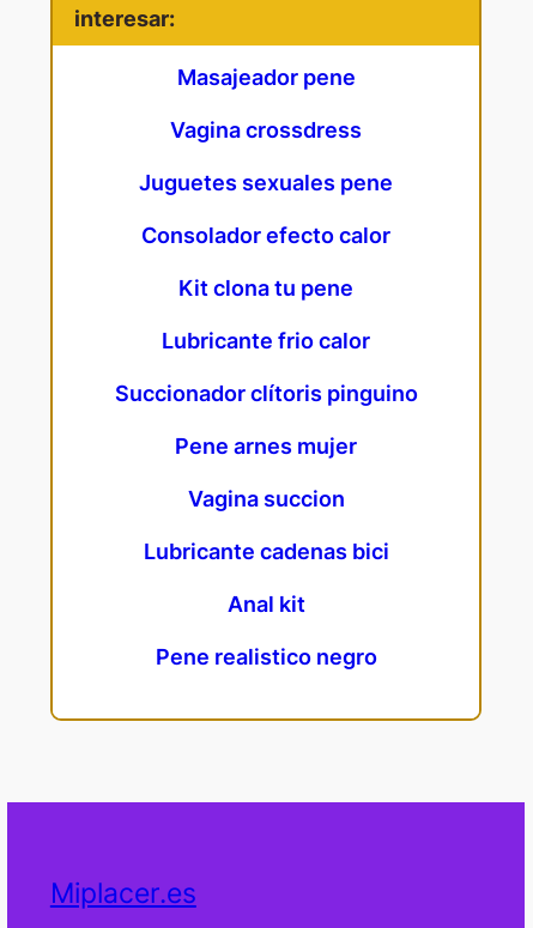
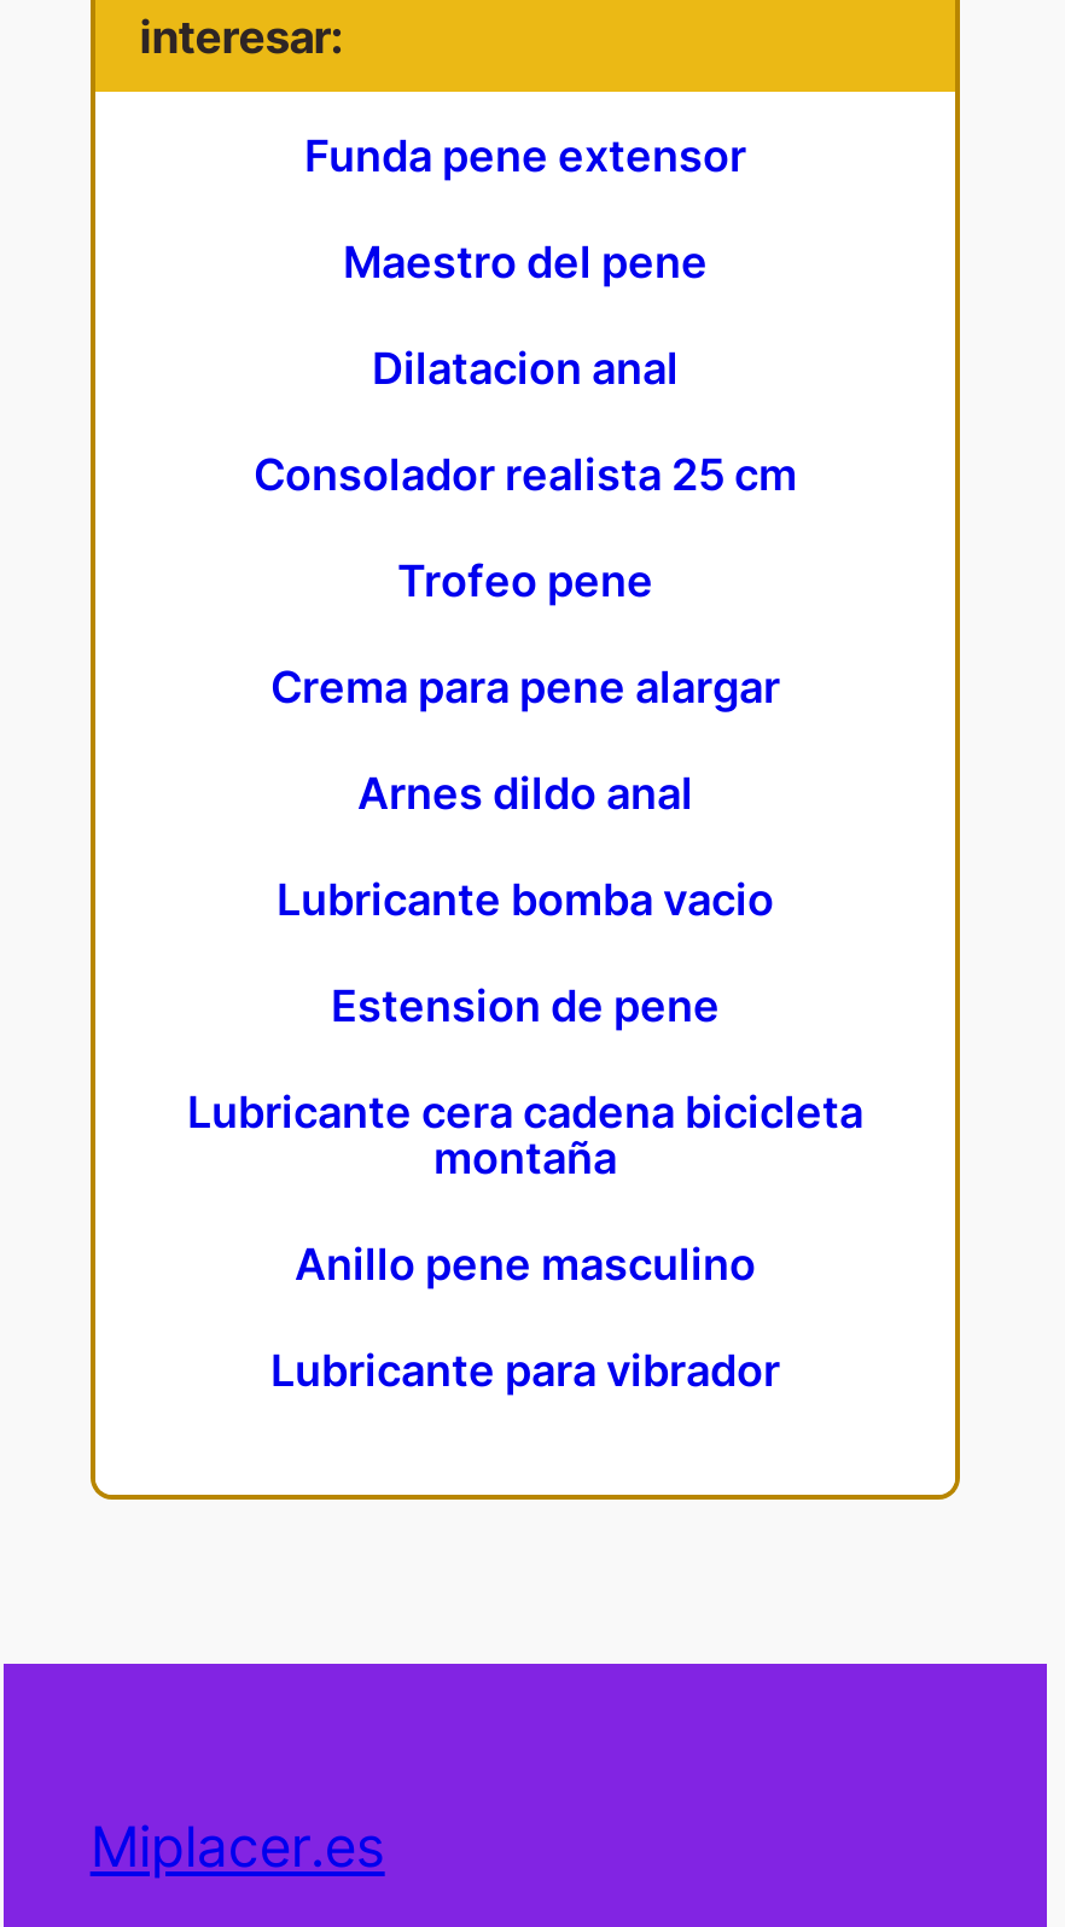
- Masajeador pene
+ Funda pene extensor

- Vagina crossdress
+ Maestro del pene

- Juguetes sexuales pene
+ Dilatacion anal

- Consolador efecto calor
+ Consolador realista 25 cm

- Kit clona tu pene
+ Trofeo pene

- Lubricante frio calor
+ Crema para pene alargar

- Succionador clítoris pinguino
+ Arnes dildo anal

- Pene arnes mujer
+ Lubricante bomba vacio

- Vagina succion
+ Estension de pene

- Lubricante cadenas bici
+ Lubricante cera cadena bicicleta
+ montaña

- Anal kit
+ Anillo pene masculino

- Pene realistico negro
+ Lubricante para vibrador
